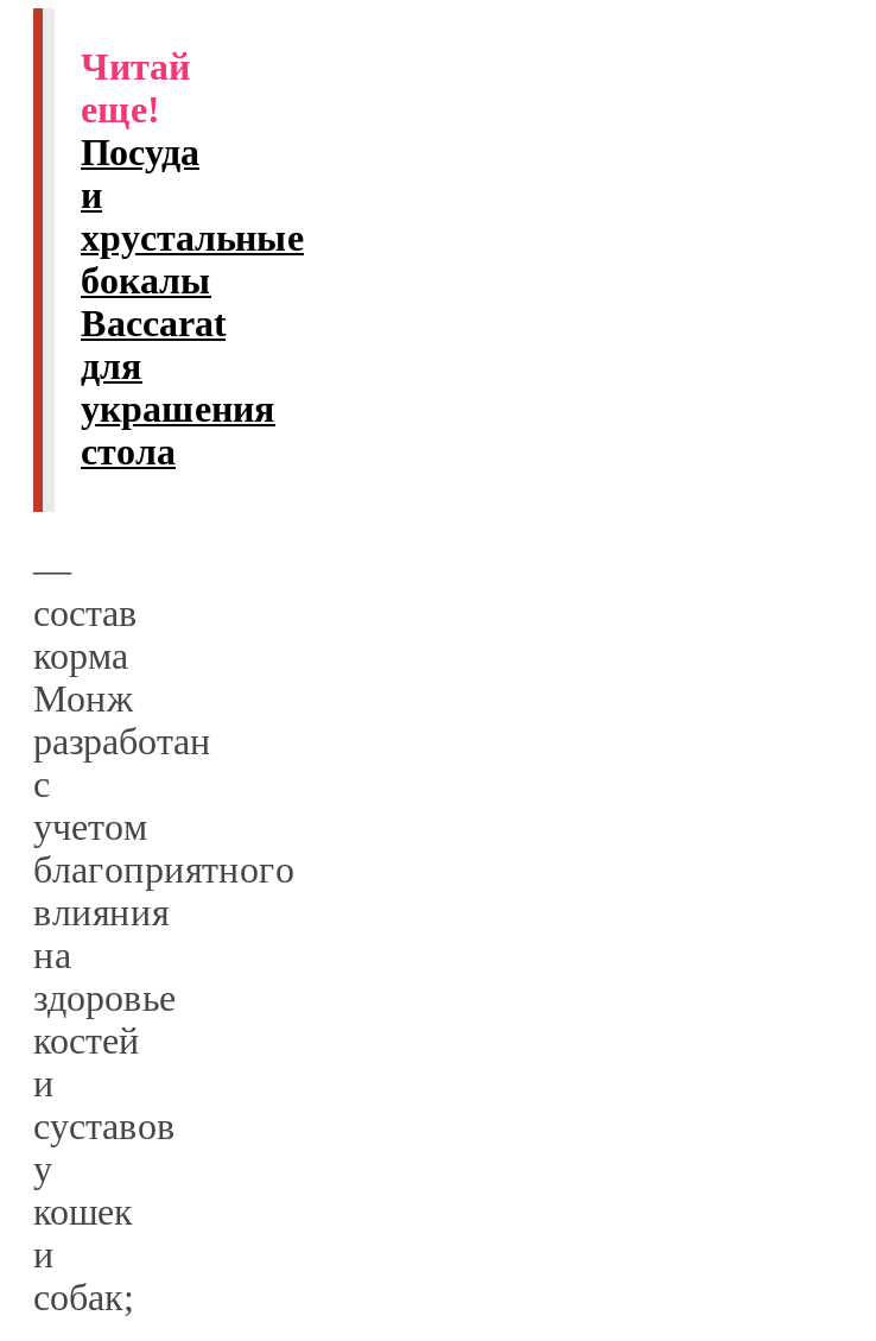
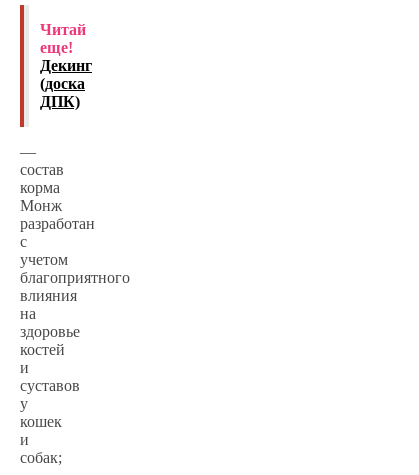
- Посуда
- и
- хрустальные
- бокалы
- Baccarat
- для
- украшения
- стола
+ Декинг
+ (доска
+ ДПК)
